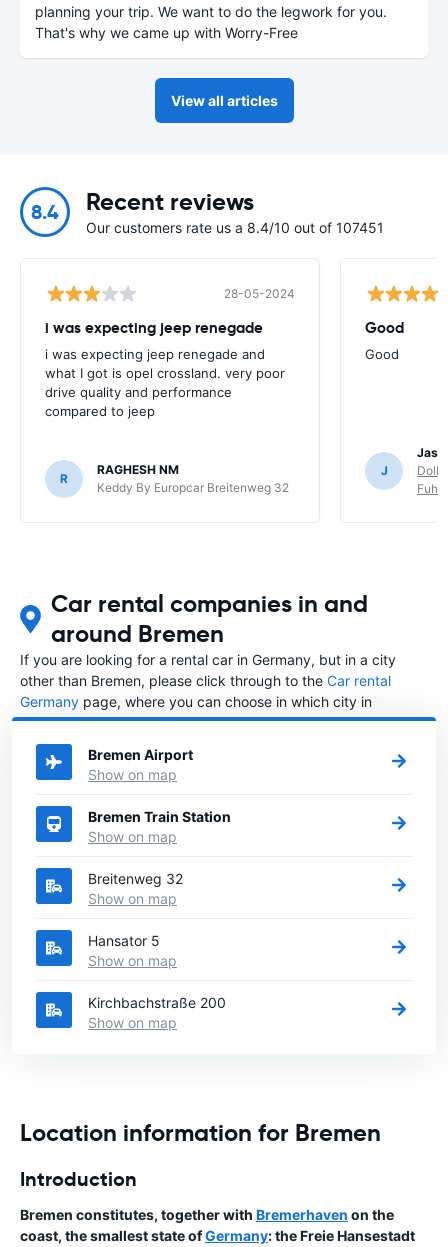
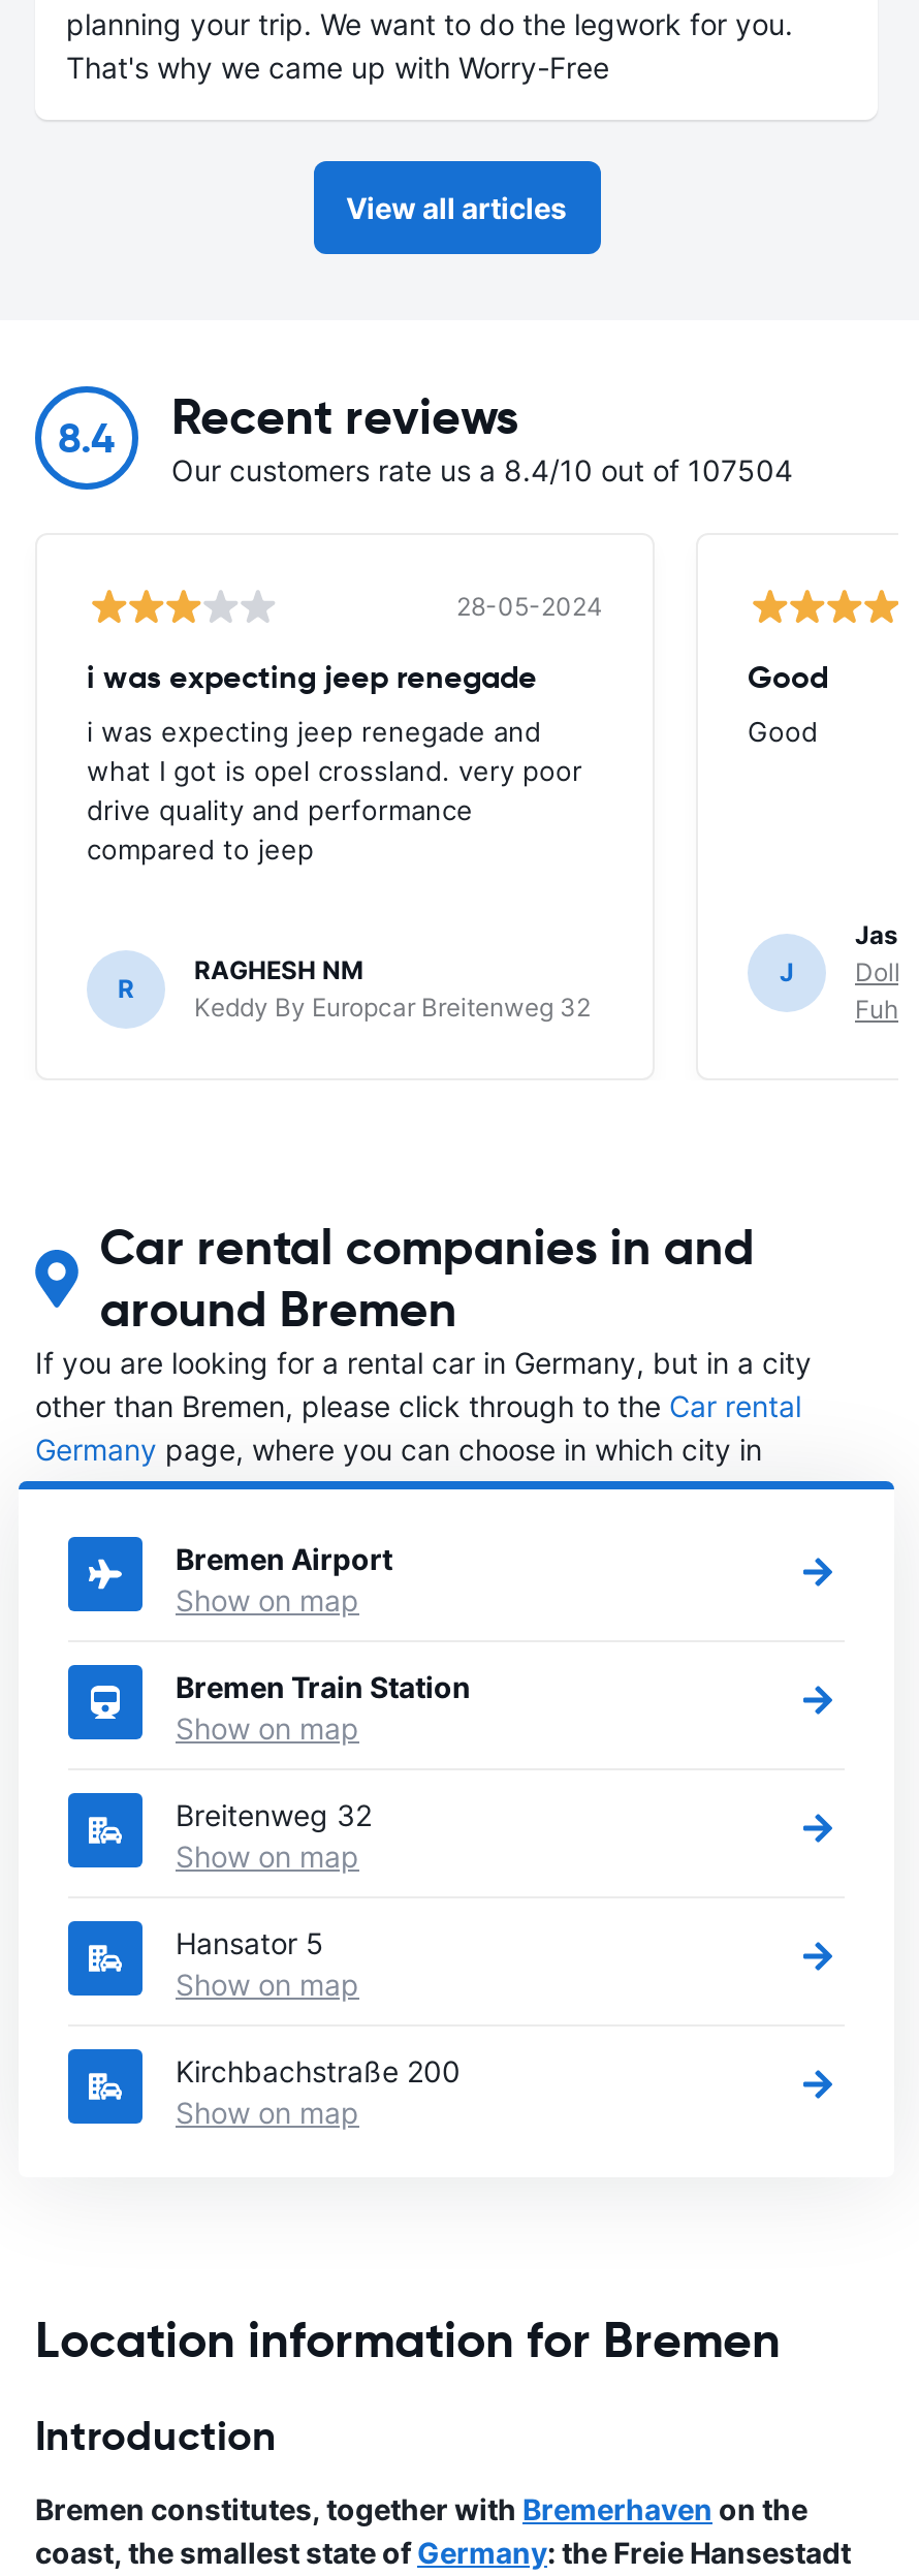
- Our customers rate us a 8.4/10 out of 107451
+ Our customers rate us a 8.4/10 out of 107504
